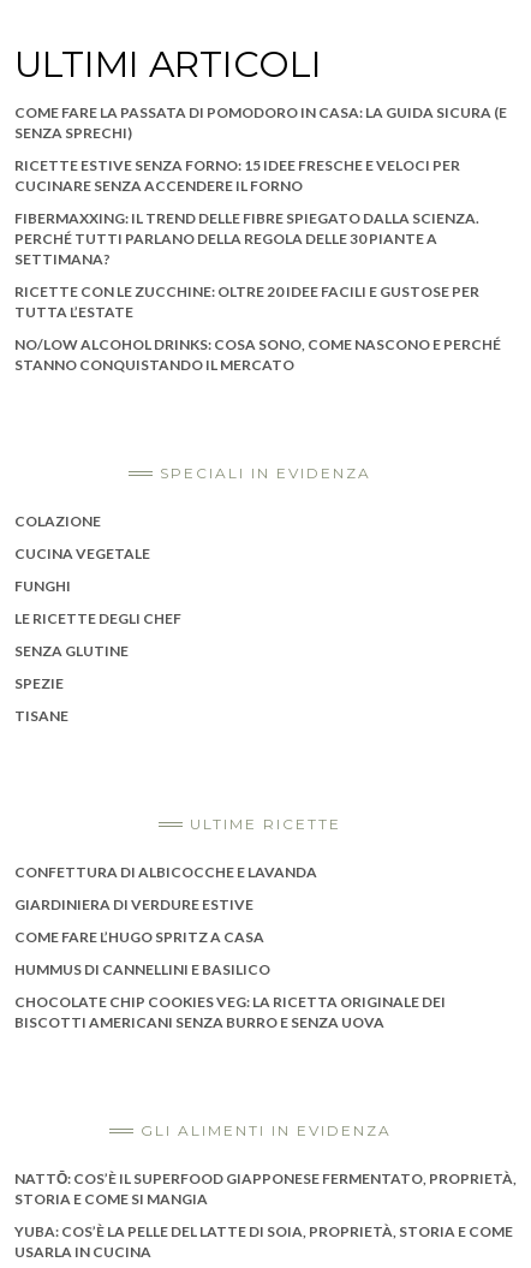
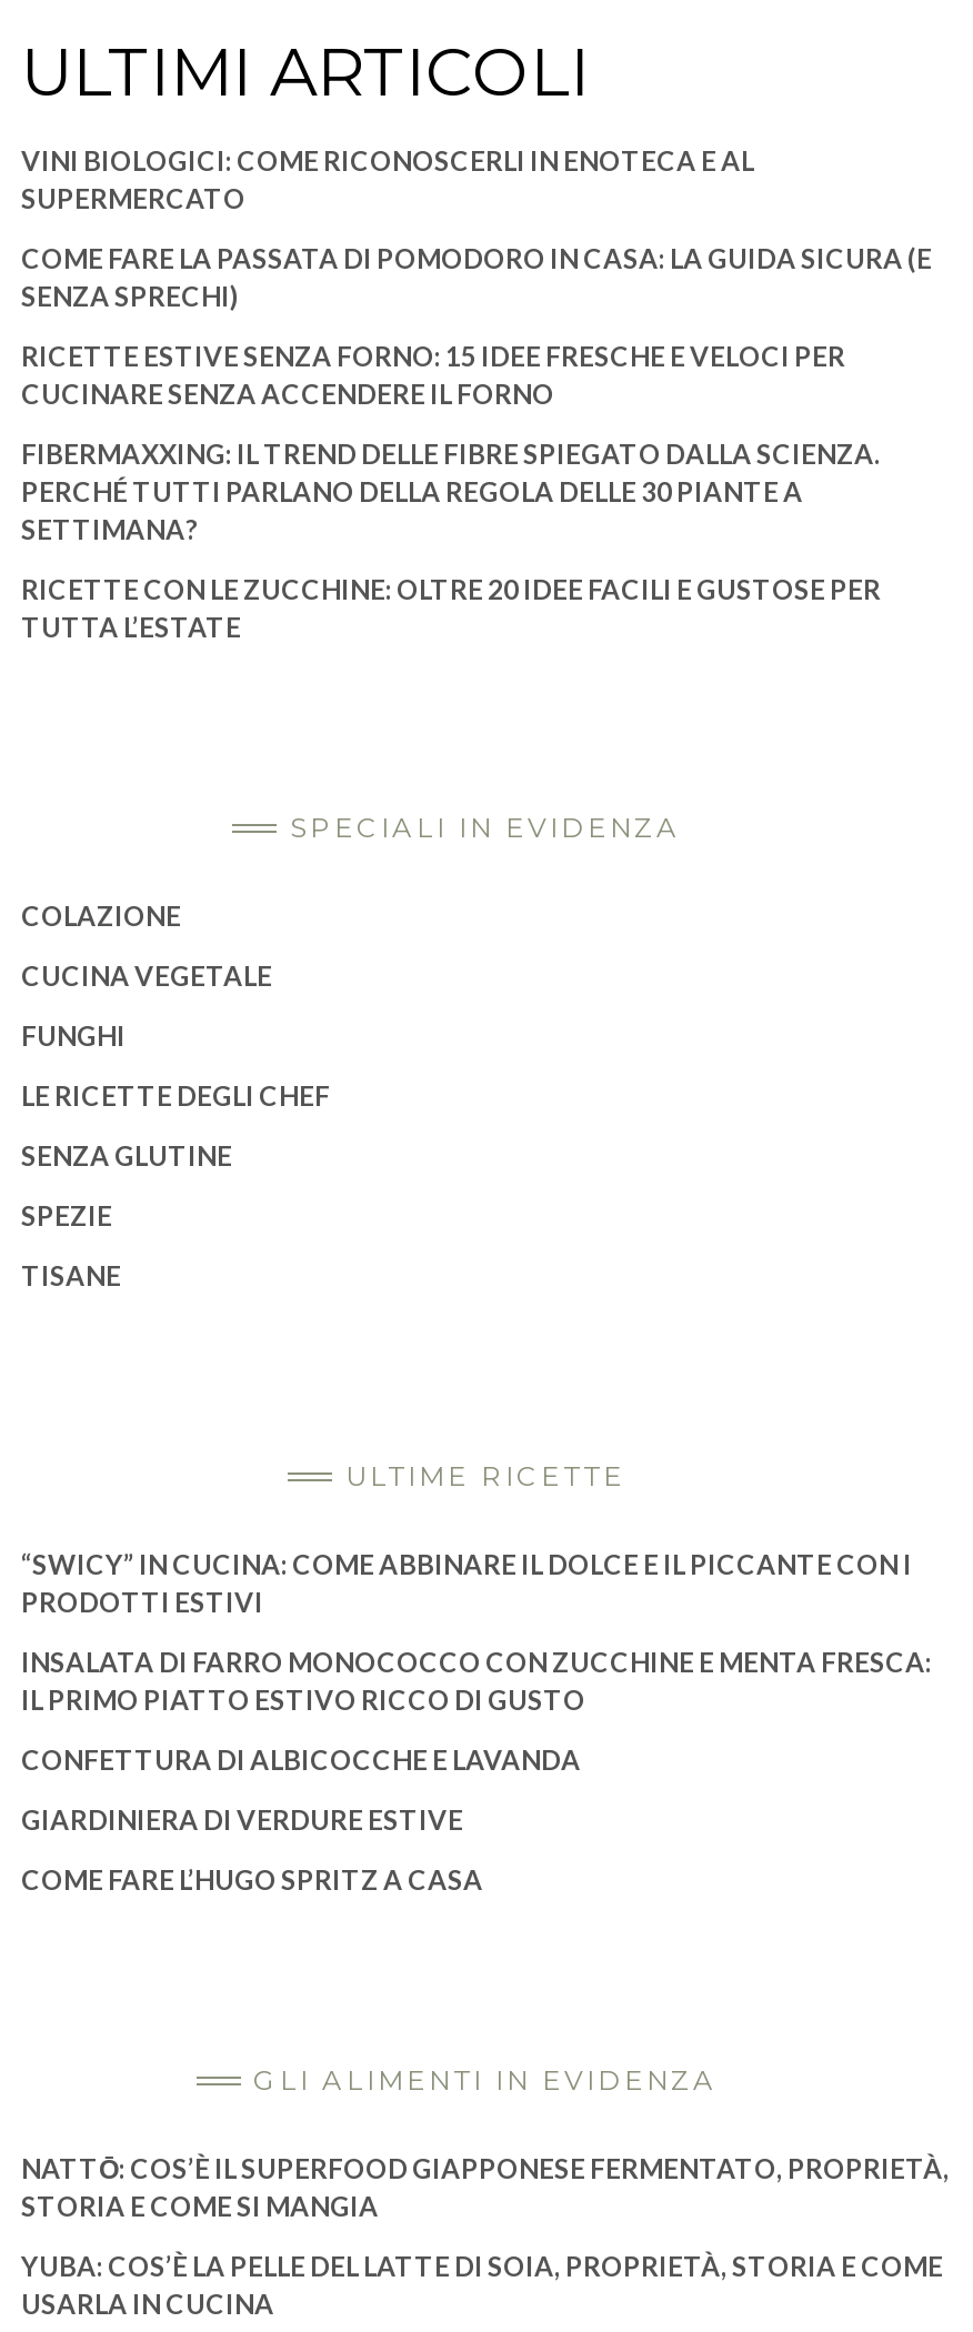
+ VINI BIOLOGICI: COME RICONOSCERLI IN ENOTECA E AL
+ SUPERMERCATO

moved down: COME FARE LA PASSATA DI POMODORO IN CASA: LA GUIDA SICURA (E | SENZA SPRECHI) | RICETTE ESTIVE SENZA FORNO: 15 IDEE FRESCHE E VELOCI PER | ... | RICETTE CON LE ZUCCHINE: OLTRE 20 IDEE FACILI E GUSTOSE PER | TUTTA L’ESTATE

- NO/LOW ALCOHOL DRINKS: COSA SONO, COME NASCONO E PERCHÉ
- STANNO CONQUISTANDO IL MERCATO

+ “SWICY” IN CUCINA: COME ABBINARE IL DOLCE E IL PICCANTE CON I
+ PRODOTTI ESTIVI
+ INSALATA DI FARRO MONOCOCCO CON ZUCCHINE E MENTA FRESCA:
+ IL PRIMO PIATTO ESTIVO RICCO DI GUSTO

moved down: CONFETTURA DI ALBICOCCHE E LAVANDA | GIARDINIERA DI VERDURE ESTIVE | COME FARE L’HUGO SPRITZ A CASA

- HUMMUS DI CANNELLINI E BASILICO
- CHOCOLATE CHIP COOKIES VEG: LA RICETTA ORIGINALE DEI
- BISCOTTI AMERICANI SENZA BURRO E SENZA UOVA
